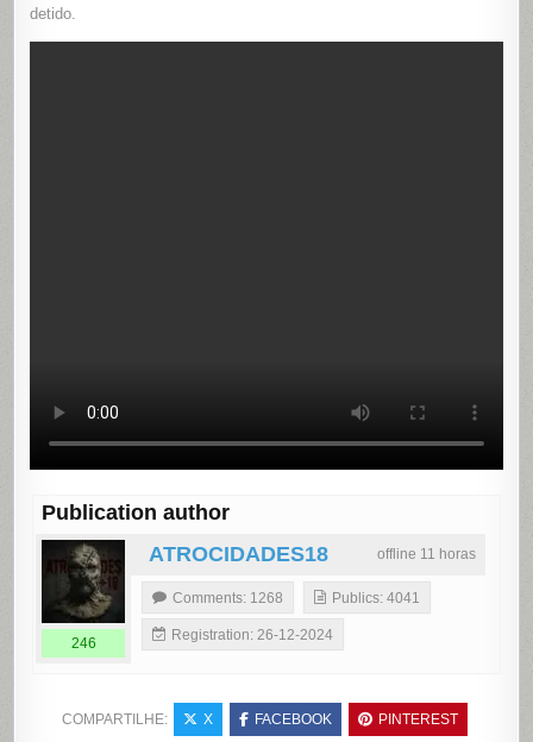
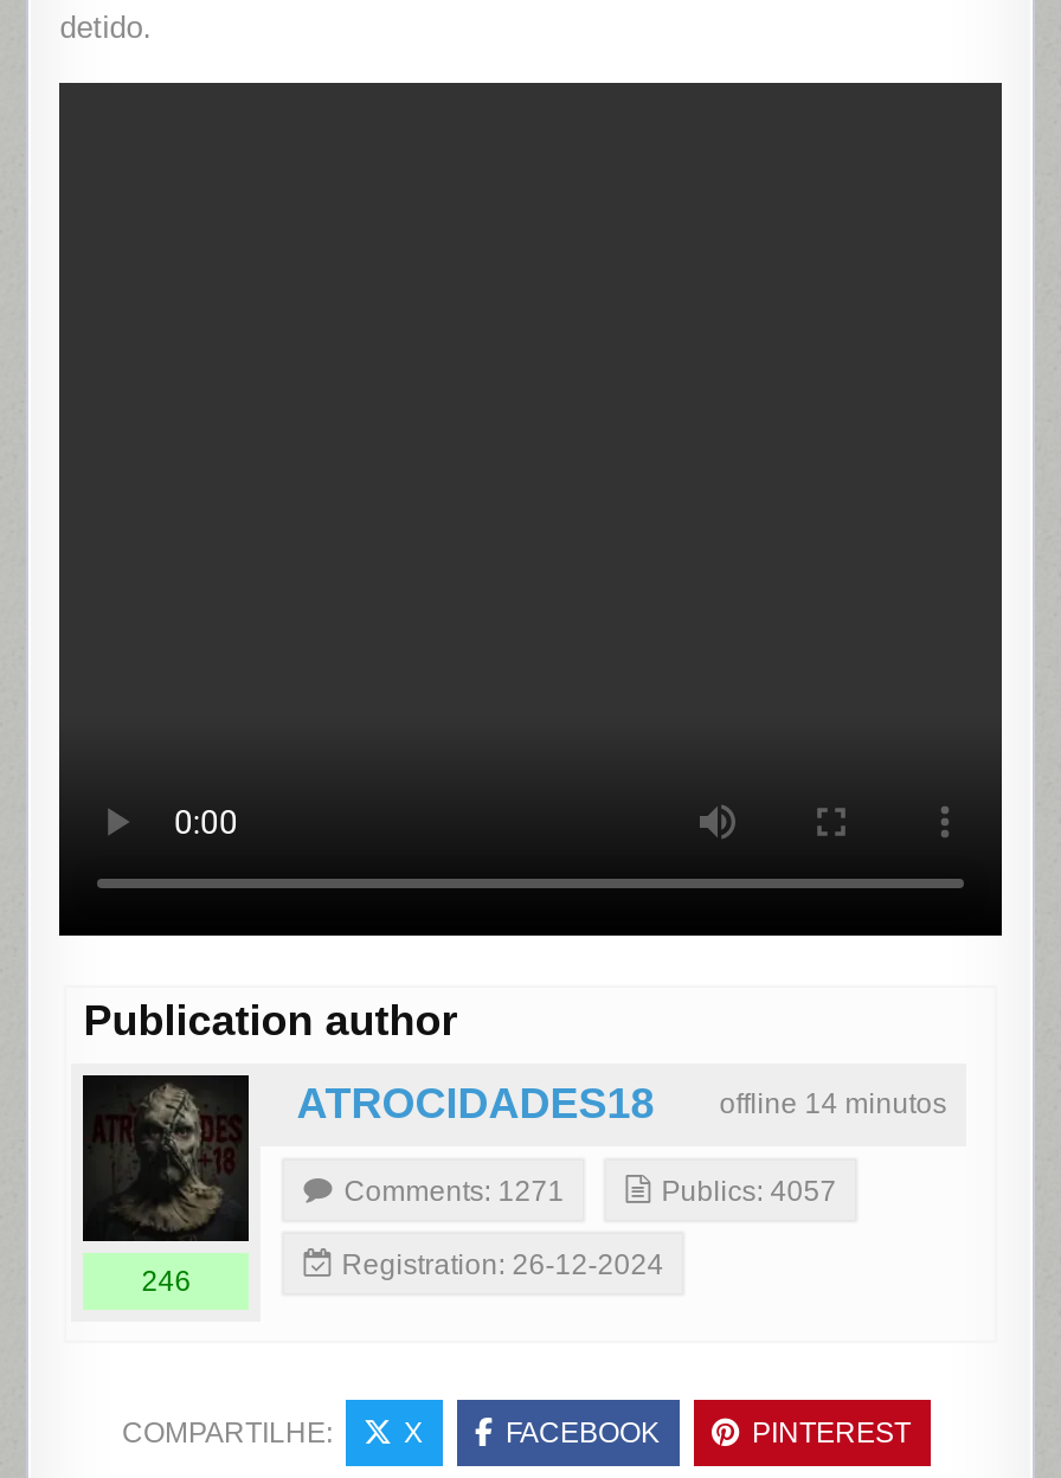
- offline 11 horas
+ offline 14 minutos

- Comments: 1268
+ Comments: 1271

- Publics: 4041
+ Publics: 4057
